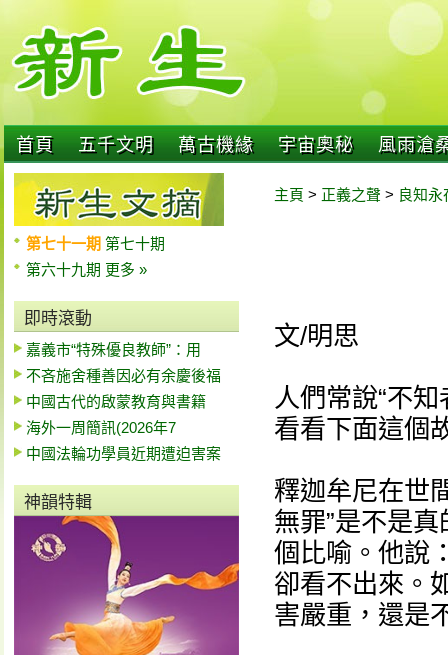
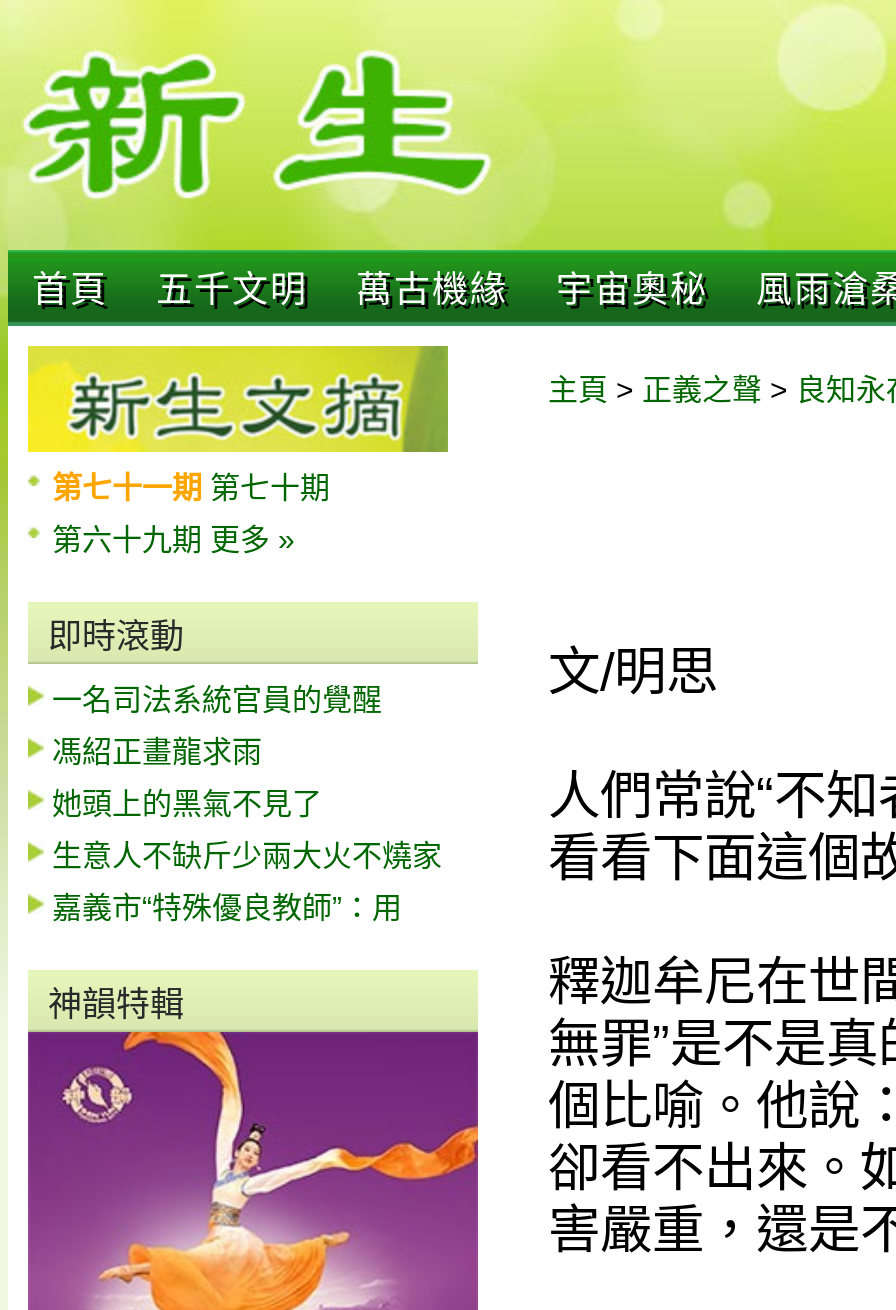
moved down: 嘉義市“特殊優良教師”：用

+ 一名司法系統官員的覺醒
+ 馮紹正畫龍求雨
+ 她頭上的黑氣不見了
+ 生意人不缺斤少兩大火不燒家

- 不吝施舍種善因必有余慶後福
- 中國古代的啟蒙教育與書籍
- 海外一周簡訊(2026年7
- 中國法輪功學員近期遭迫害案
